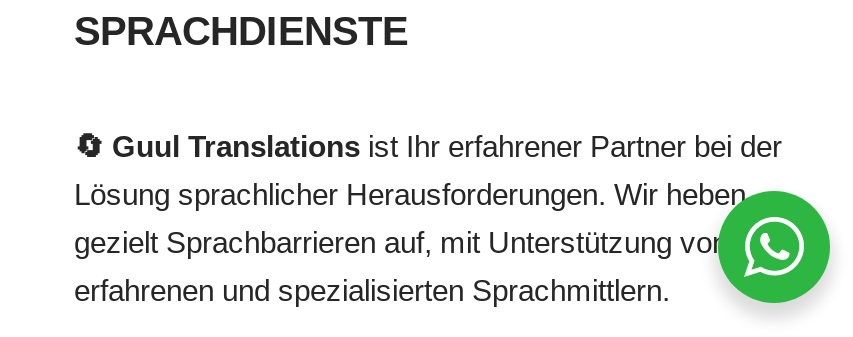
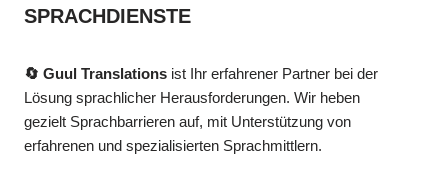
- [image]
